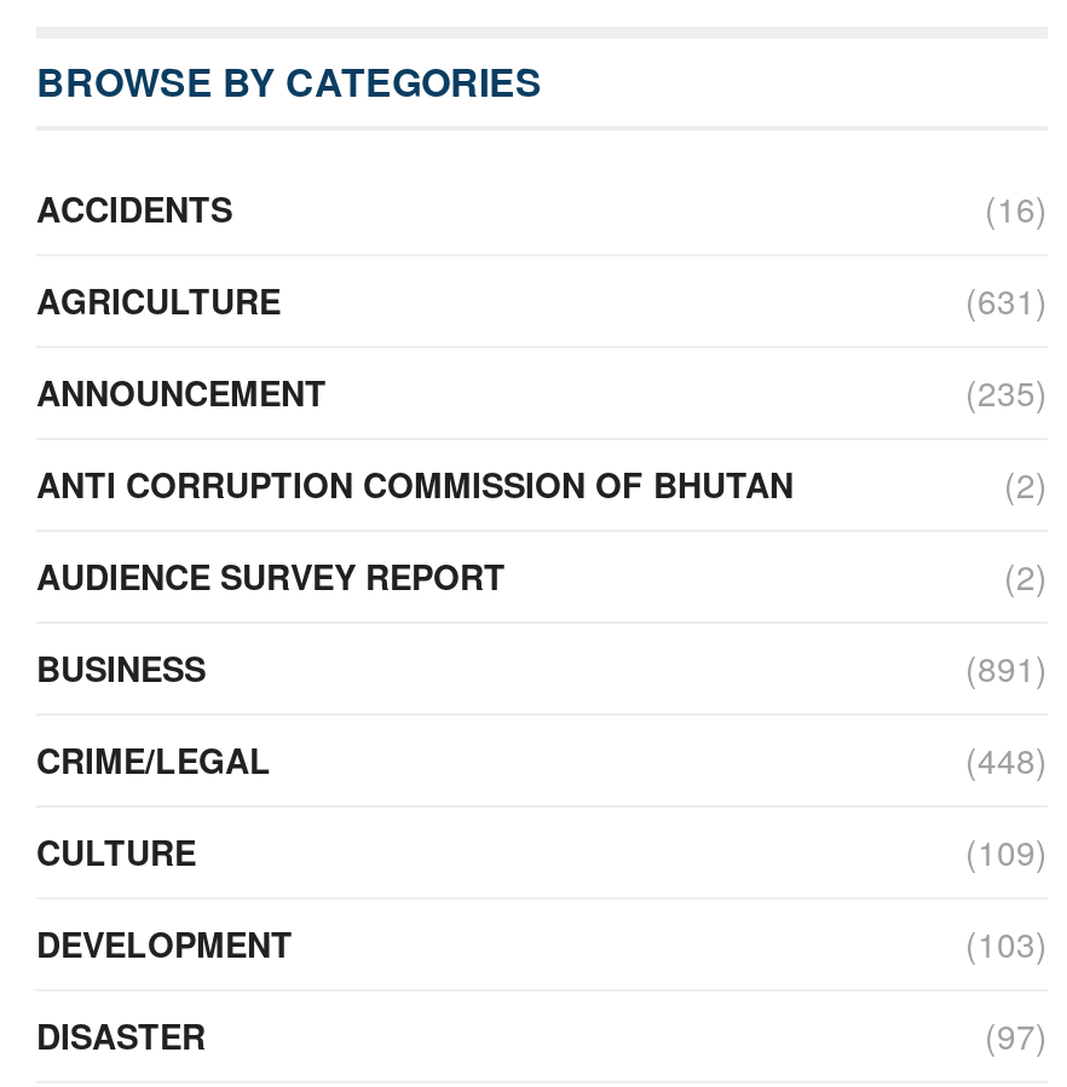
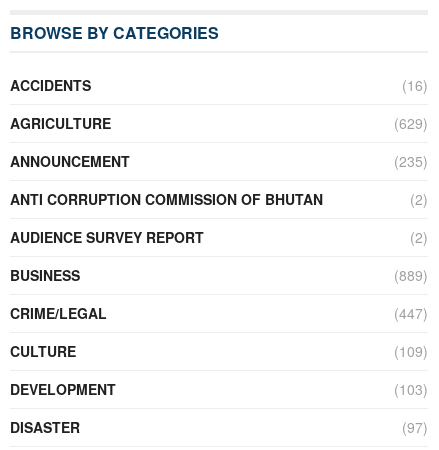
- (631)
+ (629)

- (891)
+ (889)

- (448)
+ (447)
